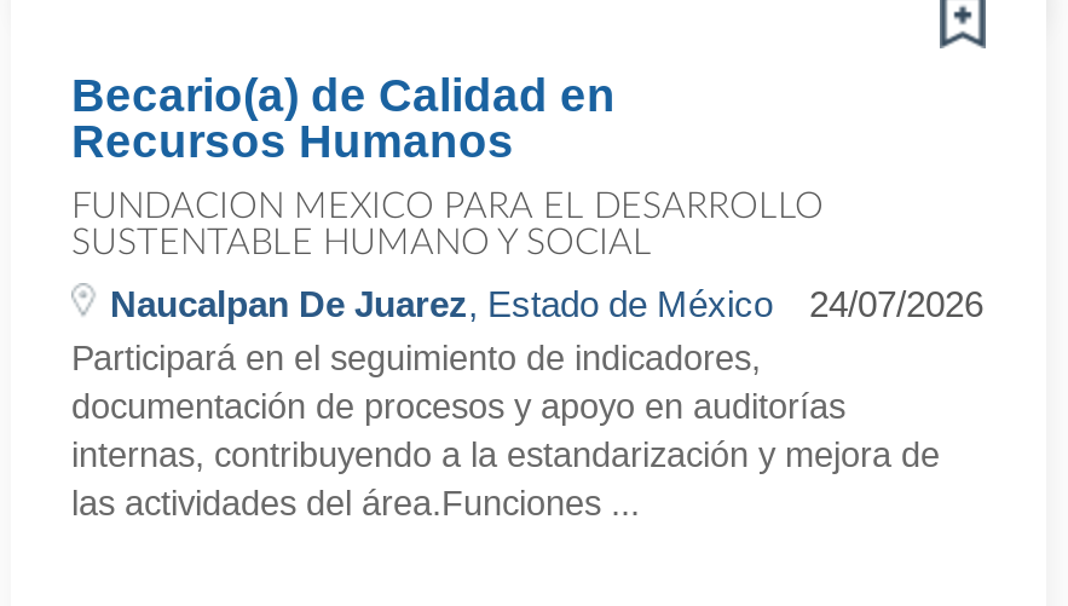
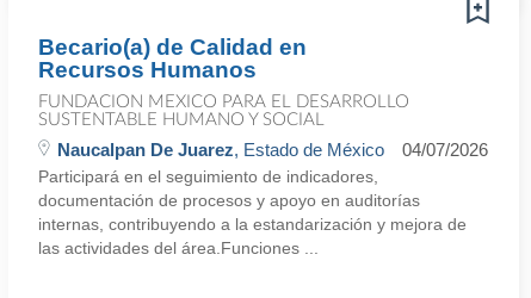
- Naucalpan De Juarez, Estado de México 24/07/2026
+ Naucalpan De Juarez, Estado de México 04/07/2026
